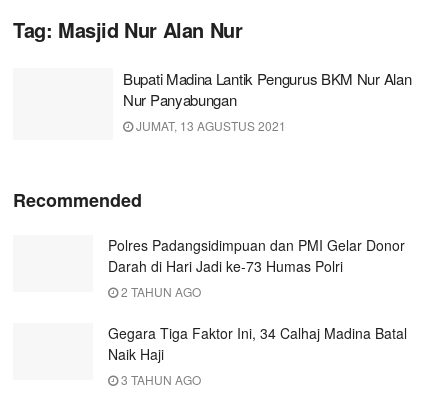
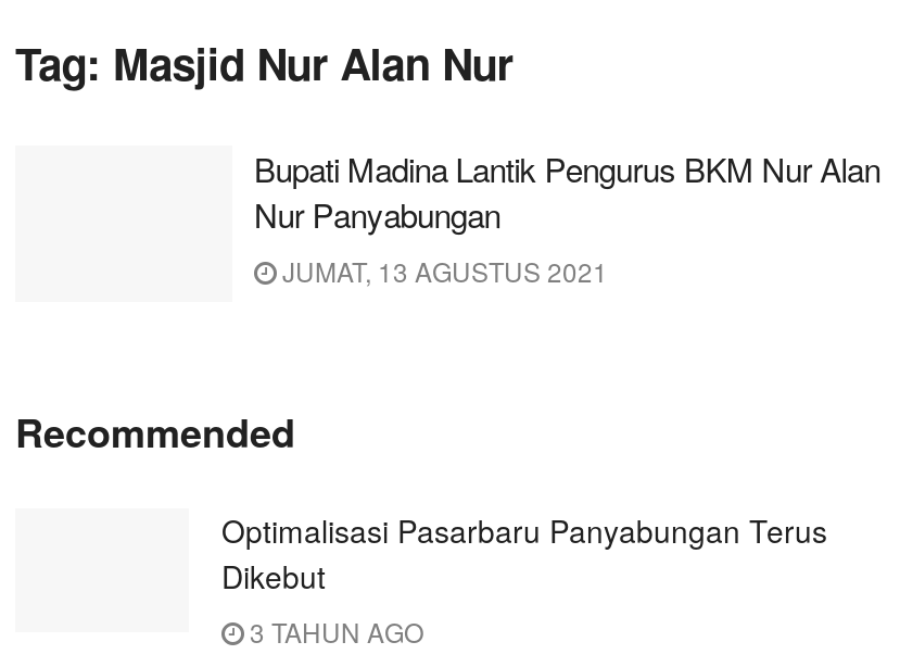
- Polres Padangsidimpuan dan PMI Gelar Donor
- Darah di Hari Jadi ke-73 Humas Polri
- 2 TAHUN AGO
- Gegara Tiga Faktor Ini, 34 Calhaj Madina Batal
- Naik Haji
+ Optimalisasi Pasarbaru Panyabungan Terus
+ Dikebut
